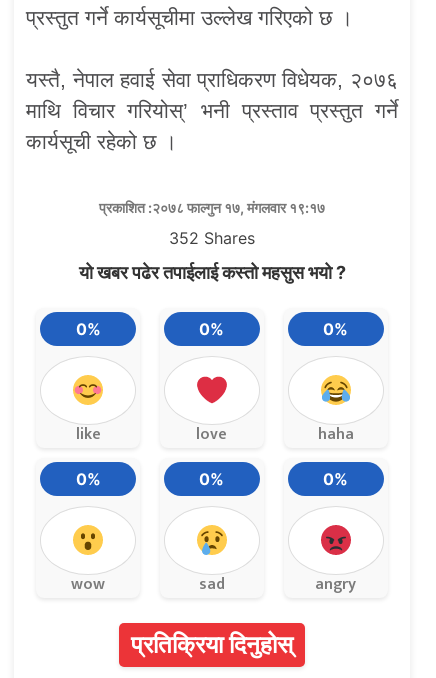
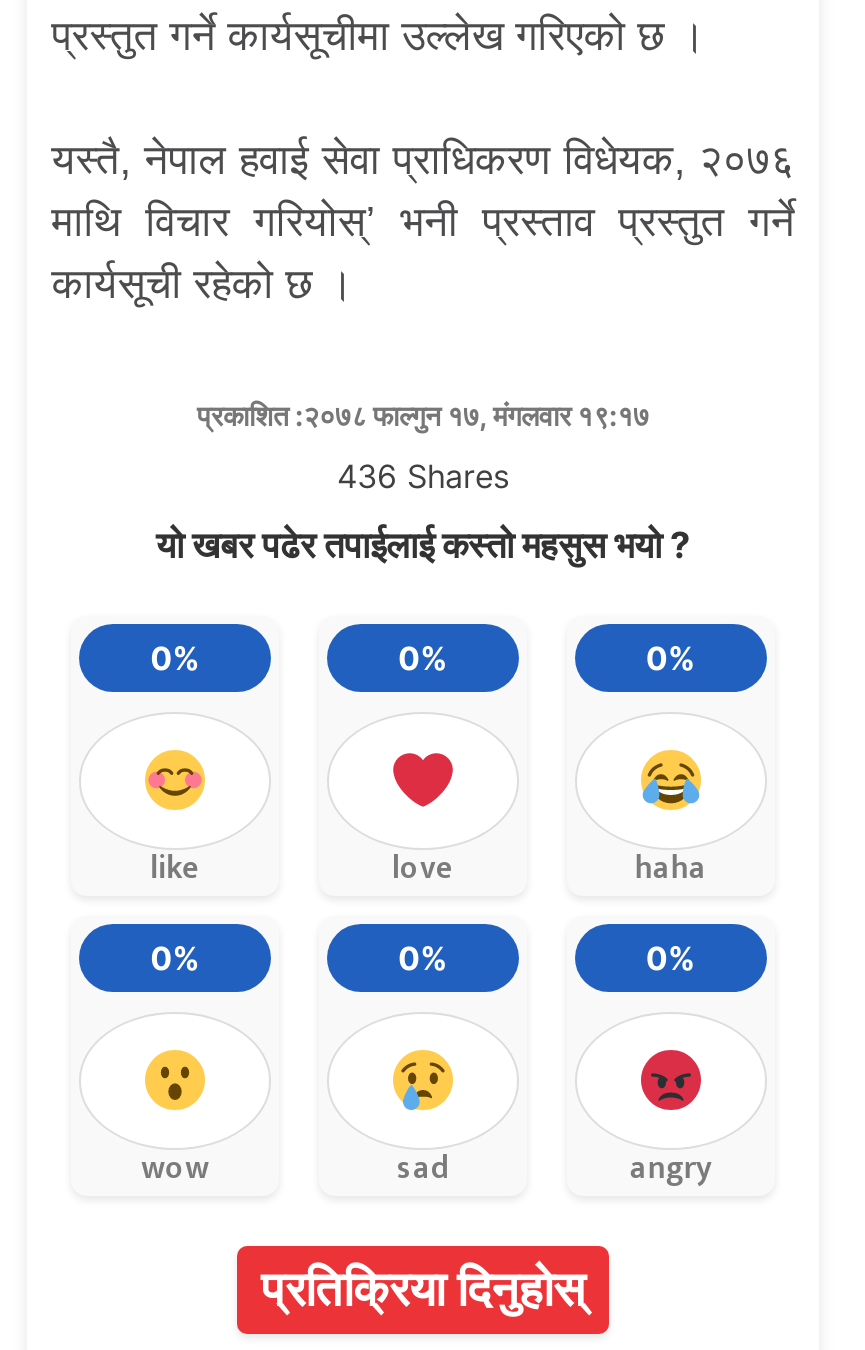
- 352 Shares
+ 436 Shares
